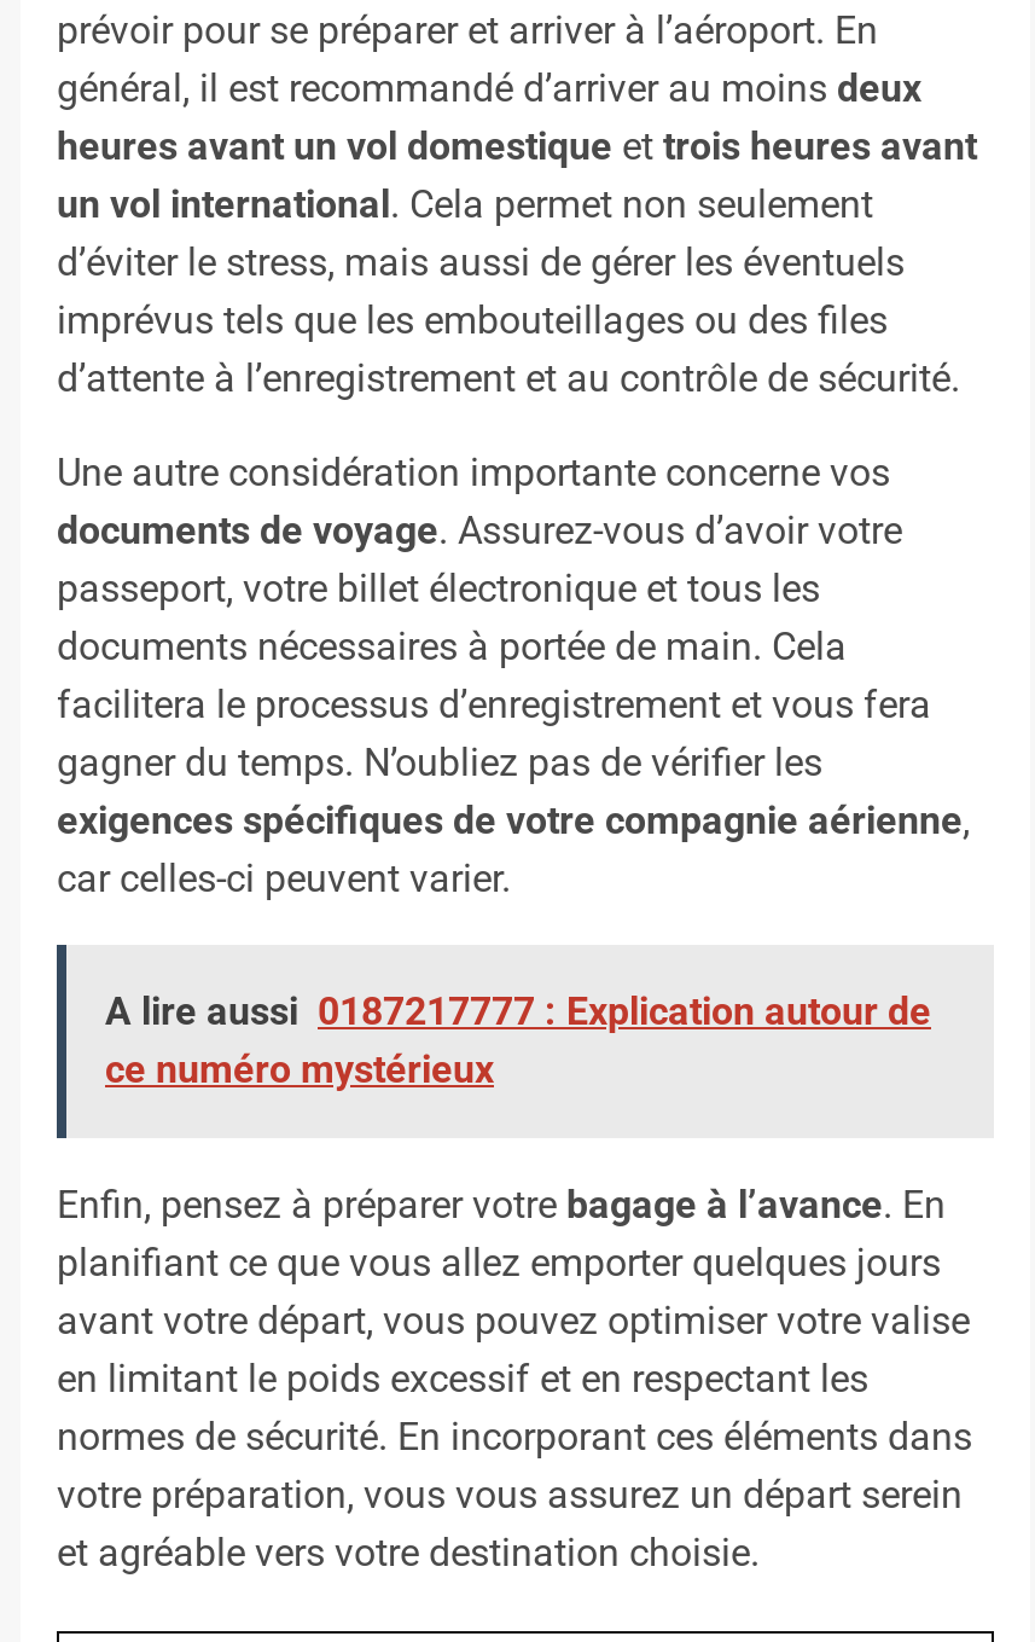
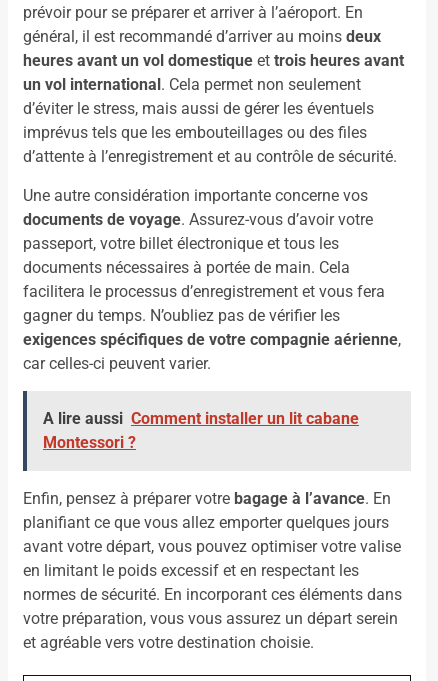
- A lire aussi 0187217777 : Explication autour de
- ce numéro mystérieux
+ A lire aussi Comment installer un lit cabane
+ Montessori ?
